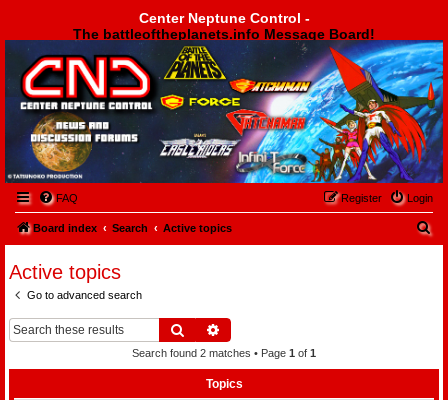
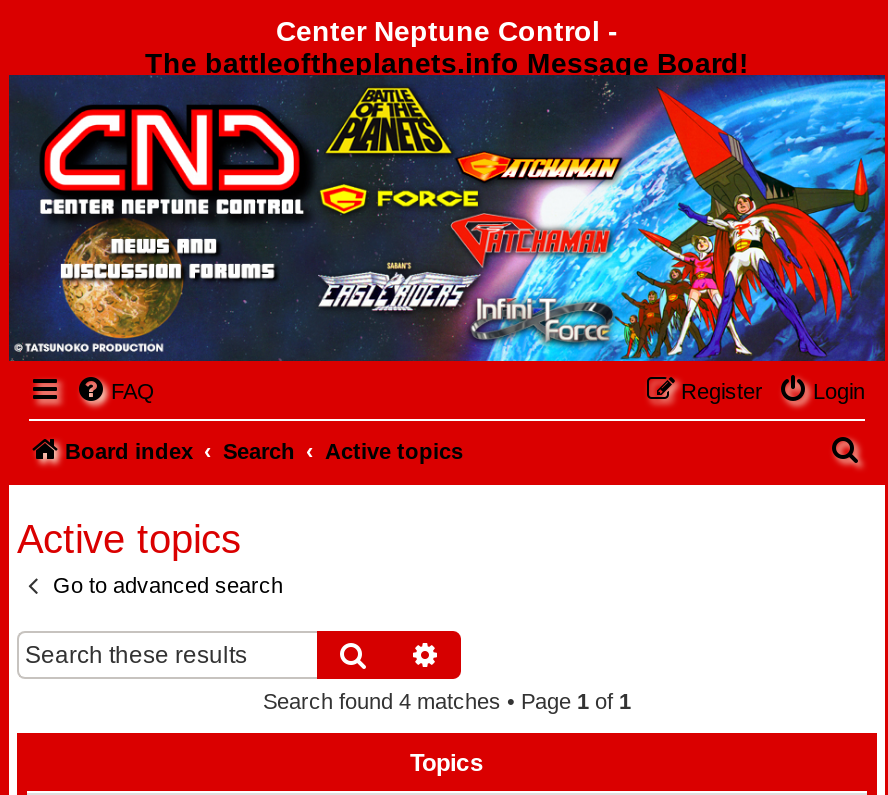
- Search found 2 matches • Page 1 of 1
+ Search found 4 matches • Page 1 of 1
